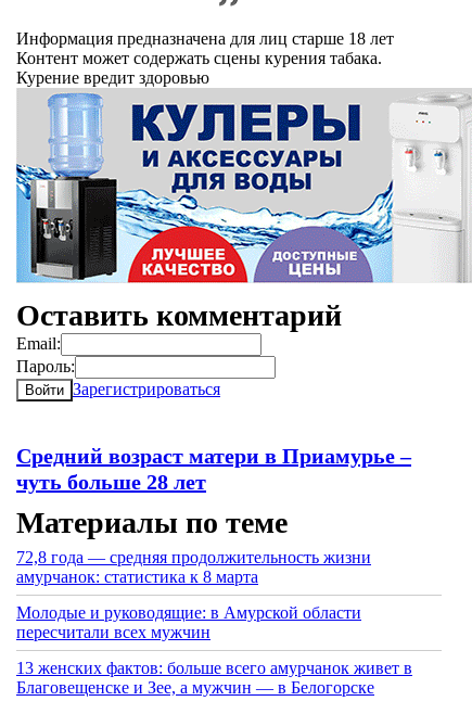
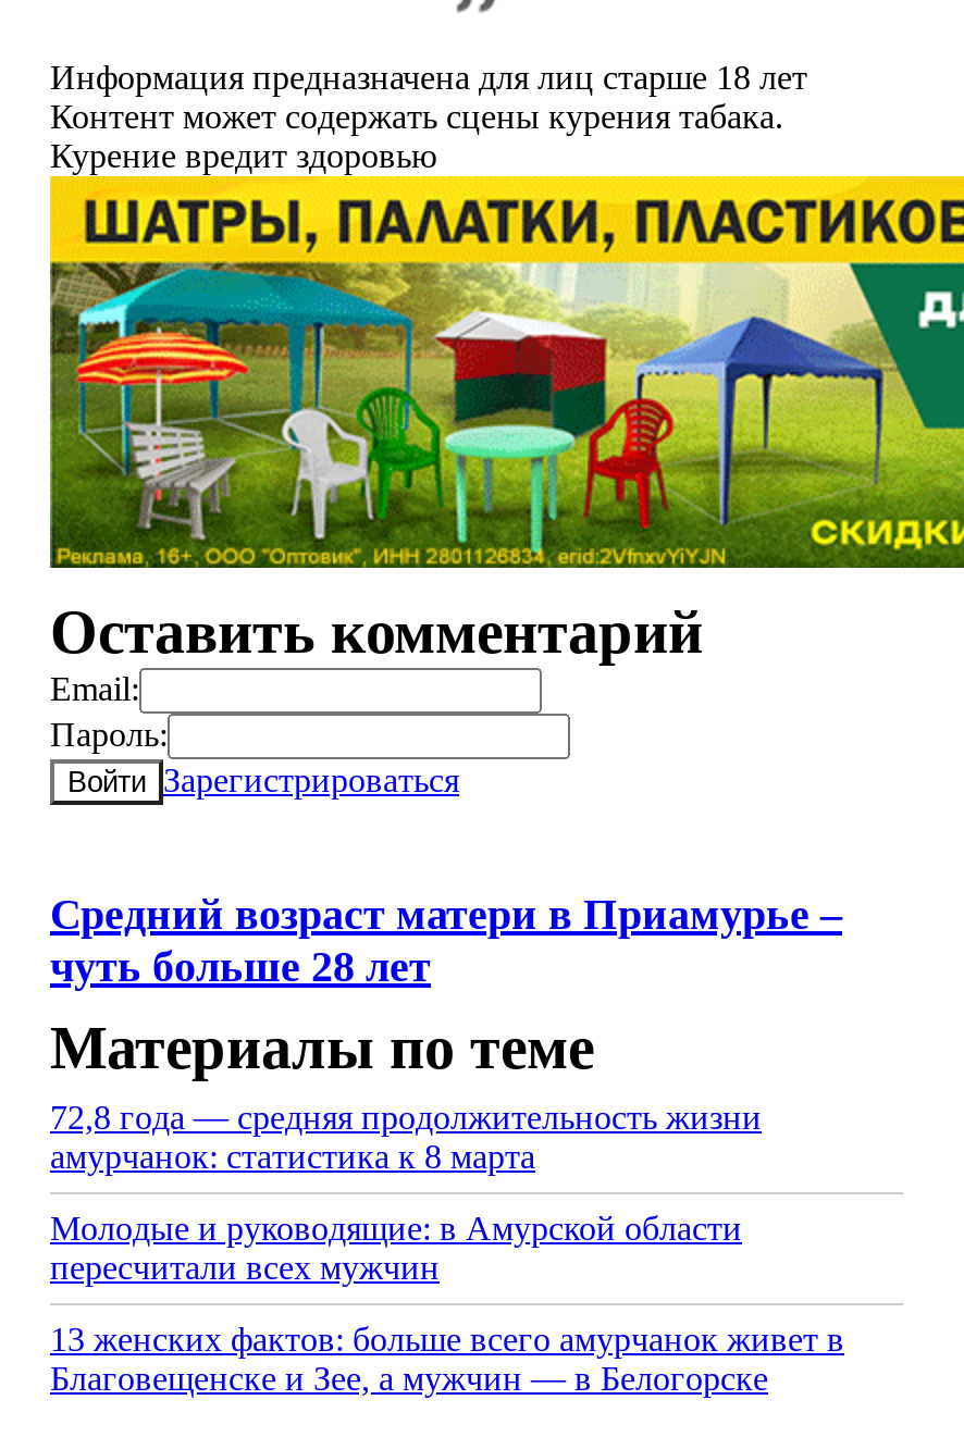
- [image]
+ [image]
